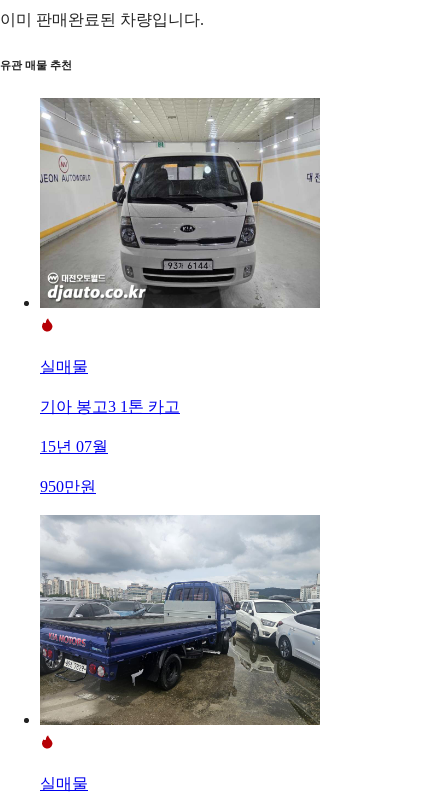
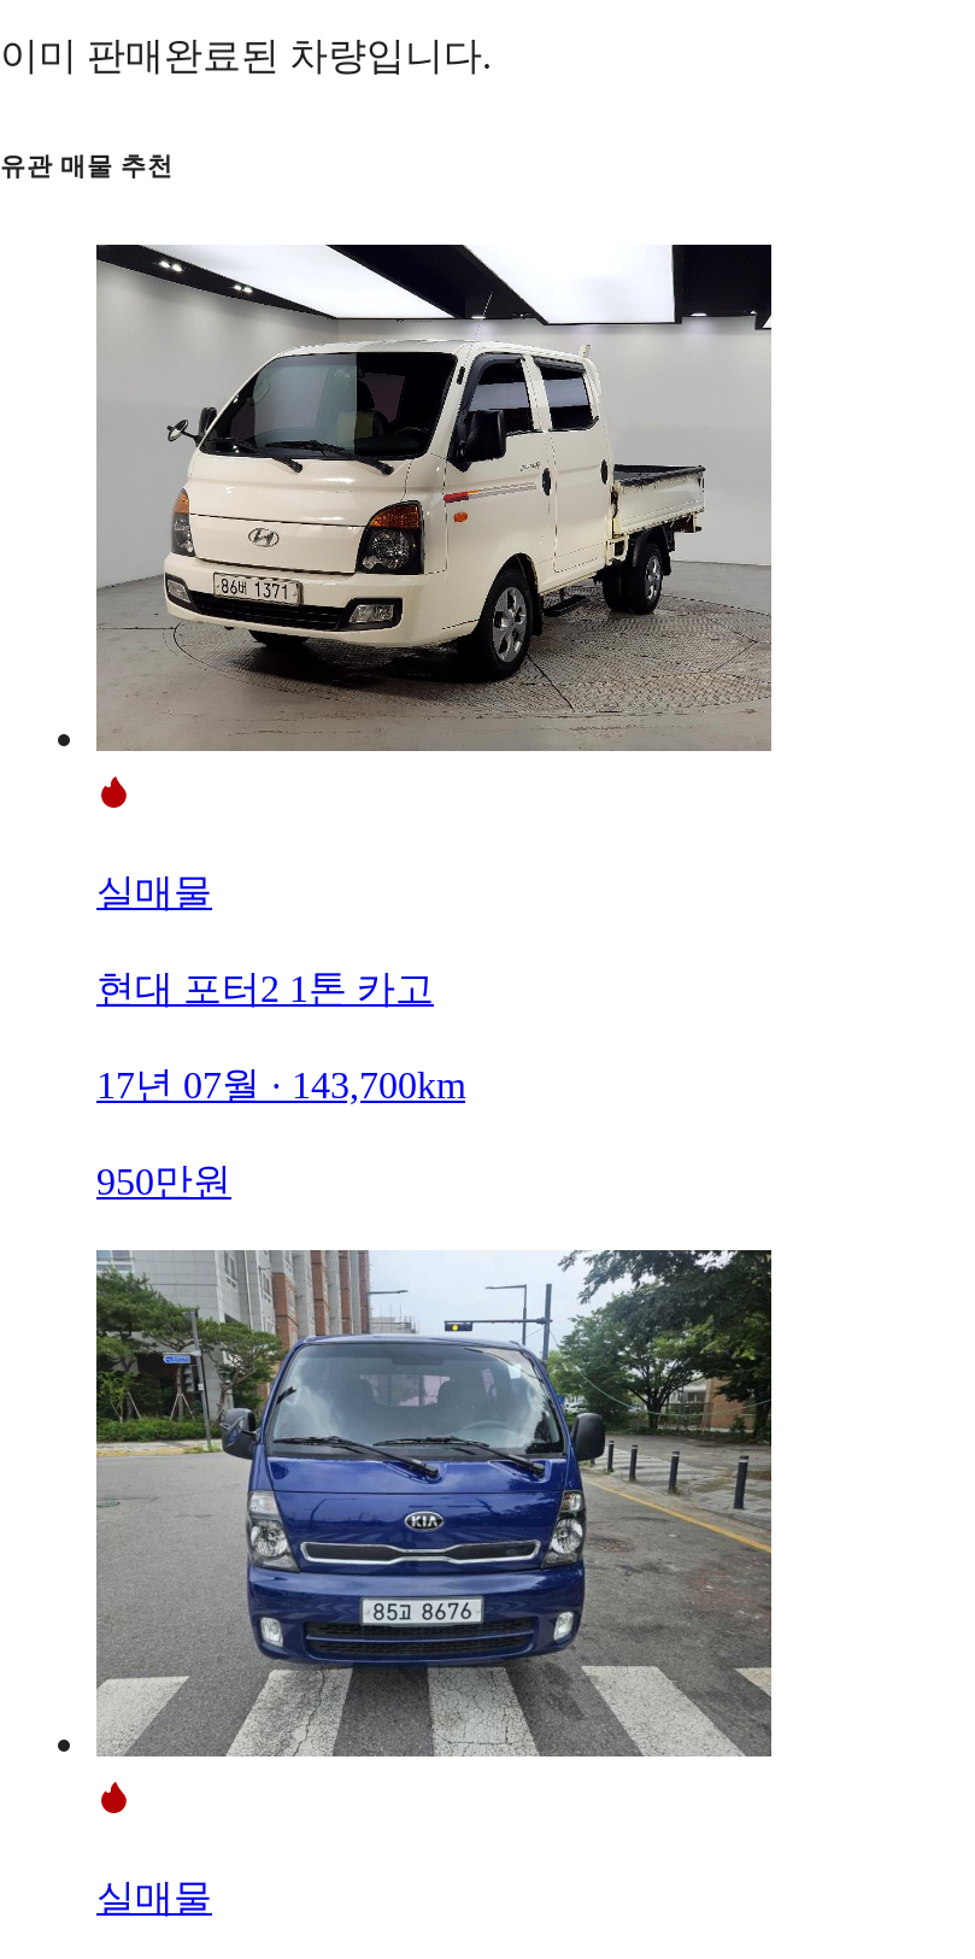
- [image]
+ [image]

- 기아 봉고3 1톤 카고
+ 현대 포터2 1톤 카고

- 15년 07월
+ 17년 07월 · 143,700km

- [image]
+ [image]
